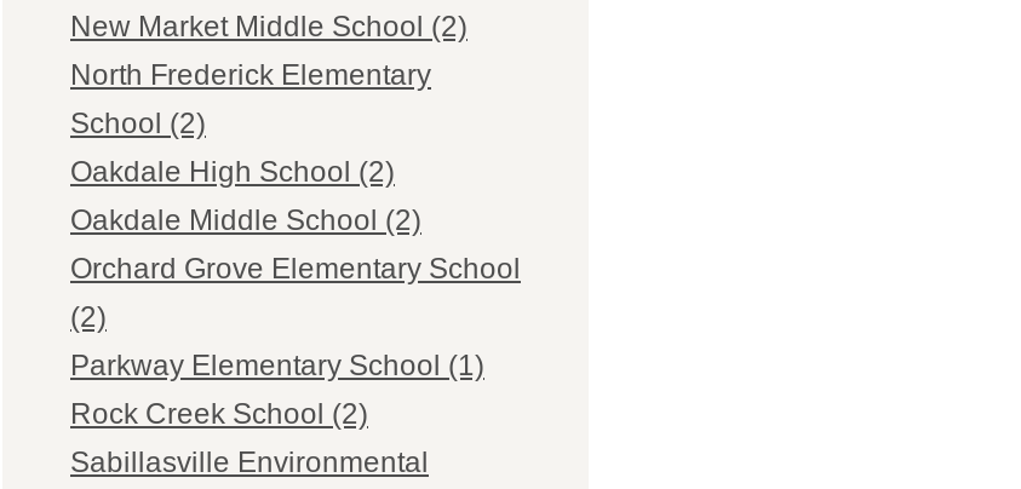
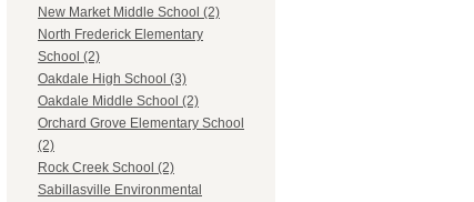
- Oakdale High School (2)
+ Oakdale High School (3)

- Parkway Elementary School (1)
